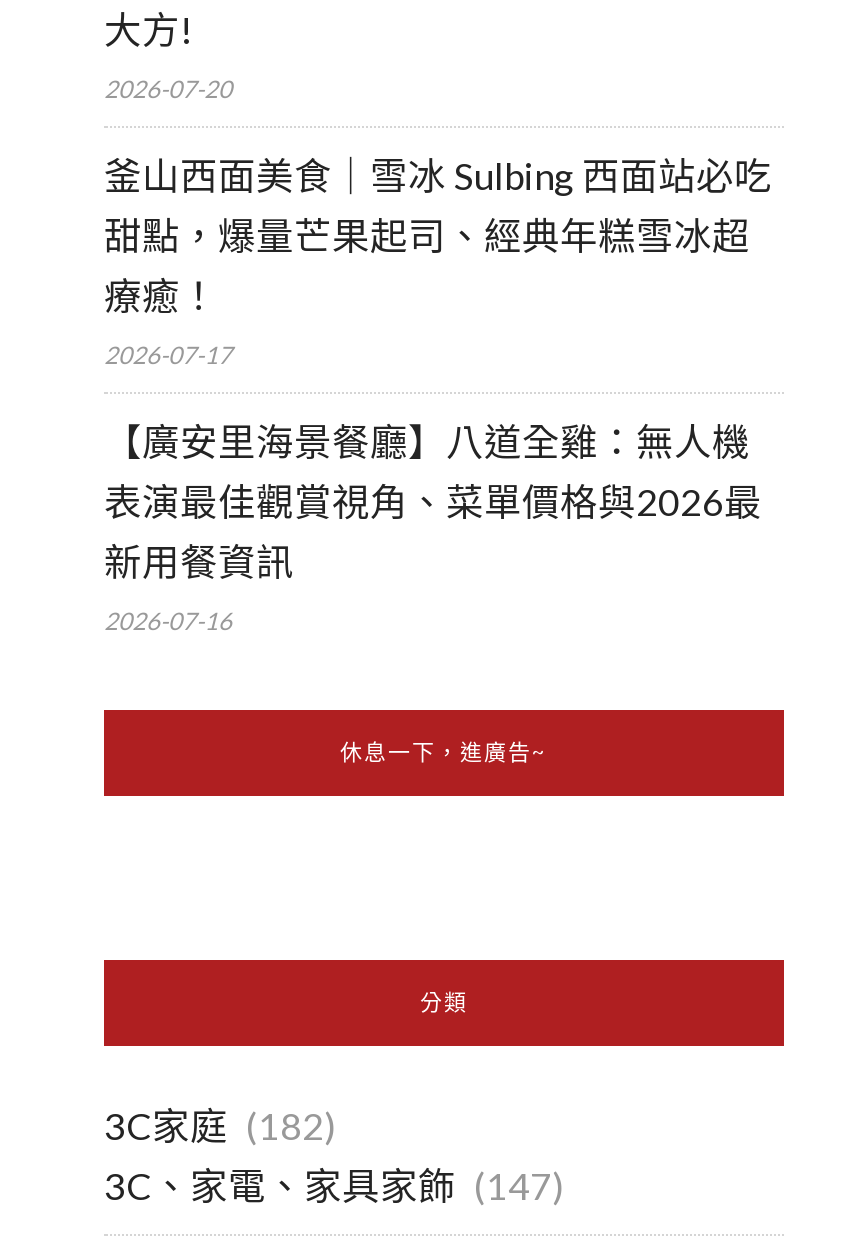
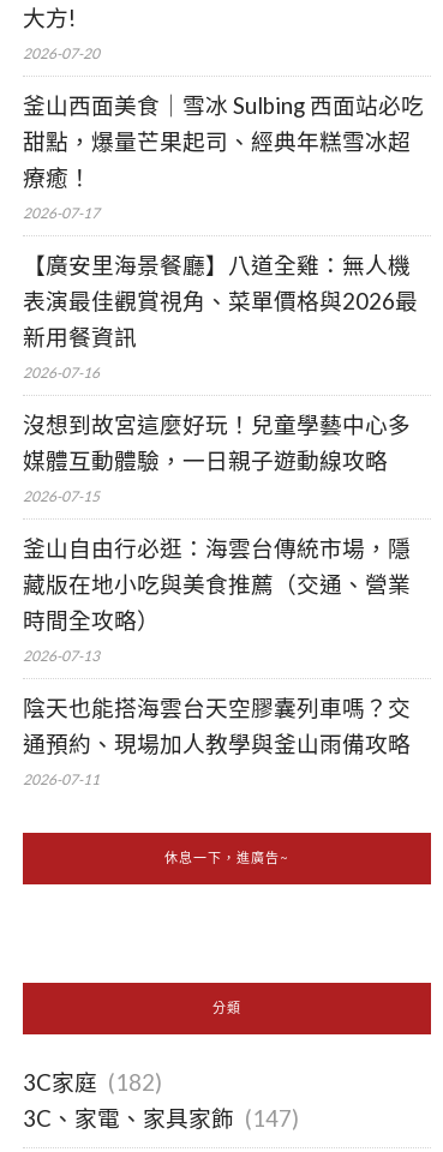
+ 沒想到故宮這麼好玩！兒童學藝中心多
+ 媒體互動體驗，一日親子遊動線攻略
+ 2026-07-15
+ 釜山自由行必逛：海雲台傳統市場，隱
+ 藏版在地小吃與美食推薦（交通、營業
+ 時間全攻略）
+ 2026-07-13
+ 陰天也能搭海雲台天空膠囊列車嗎？交
+ 通預約、現場加人教學與釜山雨備攻略
+ 2026-07-11
